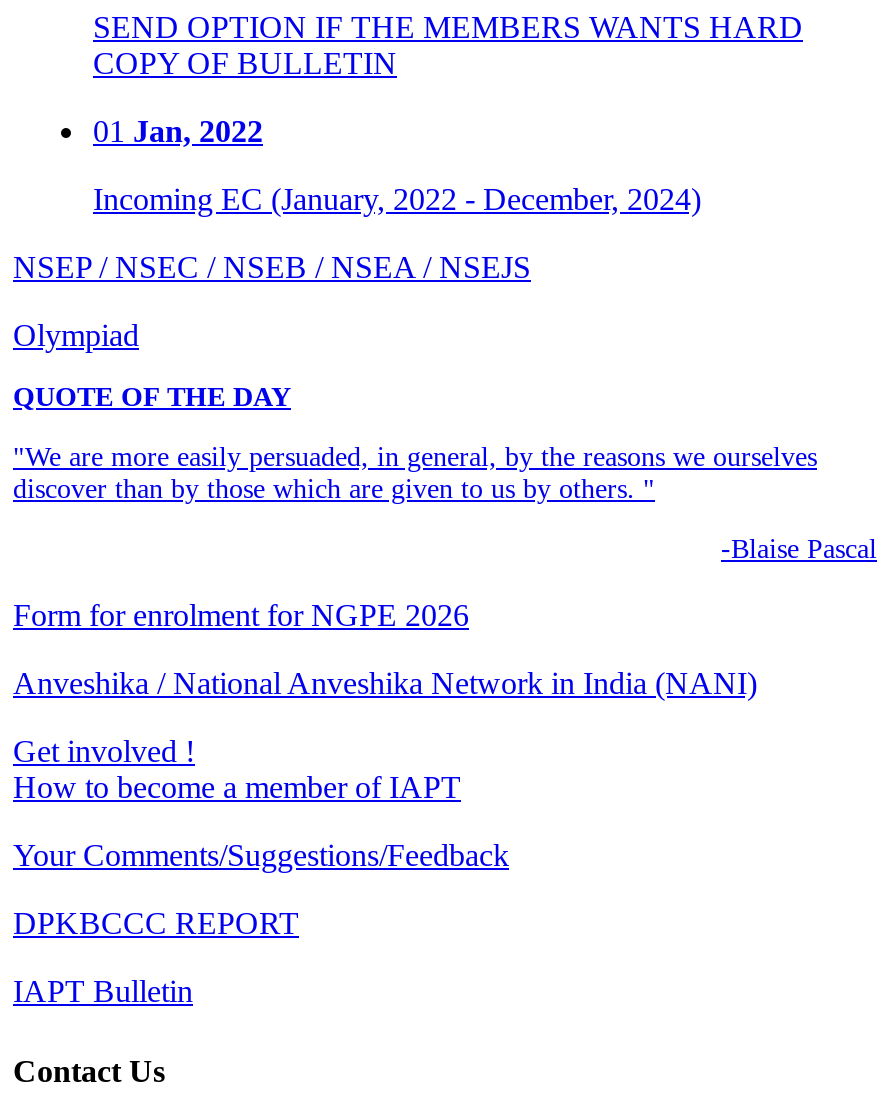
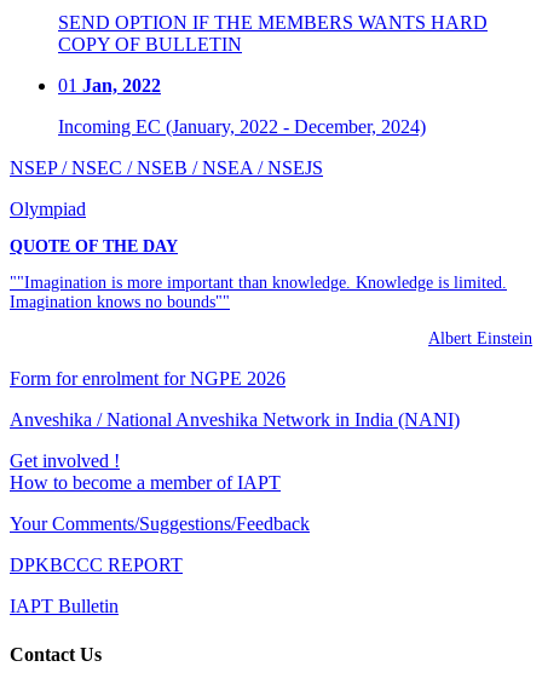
- "We are more easily persuaded, in general, by the reasons we ourselves
- discover than by those which are given to us by others. "
+ ""Imagination is more important than knowledge. Knowledge is limited.
+ Imagination knows no bounds""

- -Blaise Pascal
+ Albert Einstein
